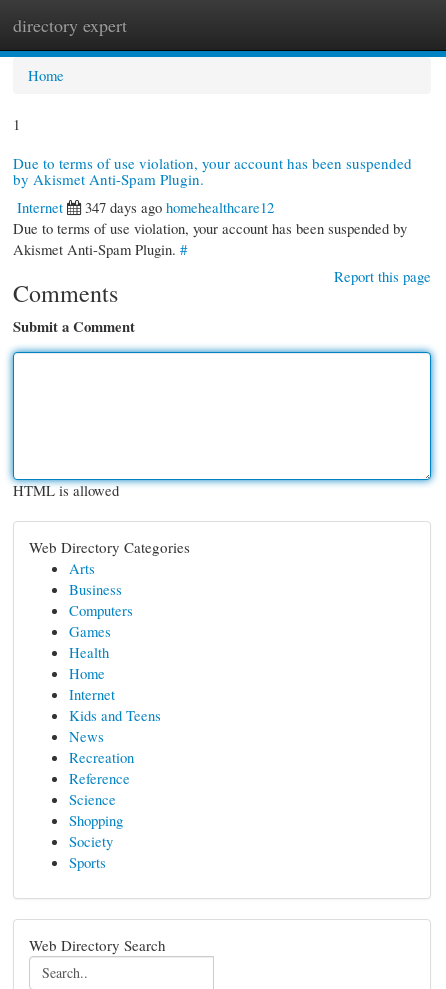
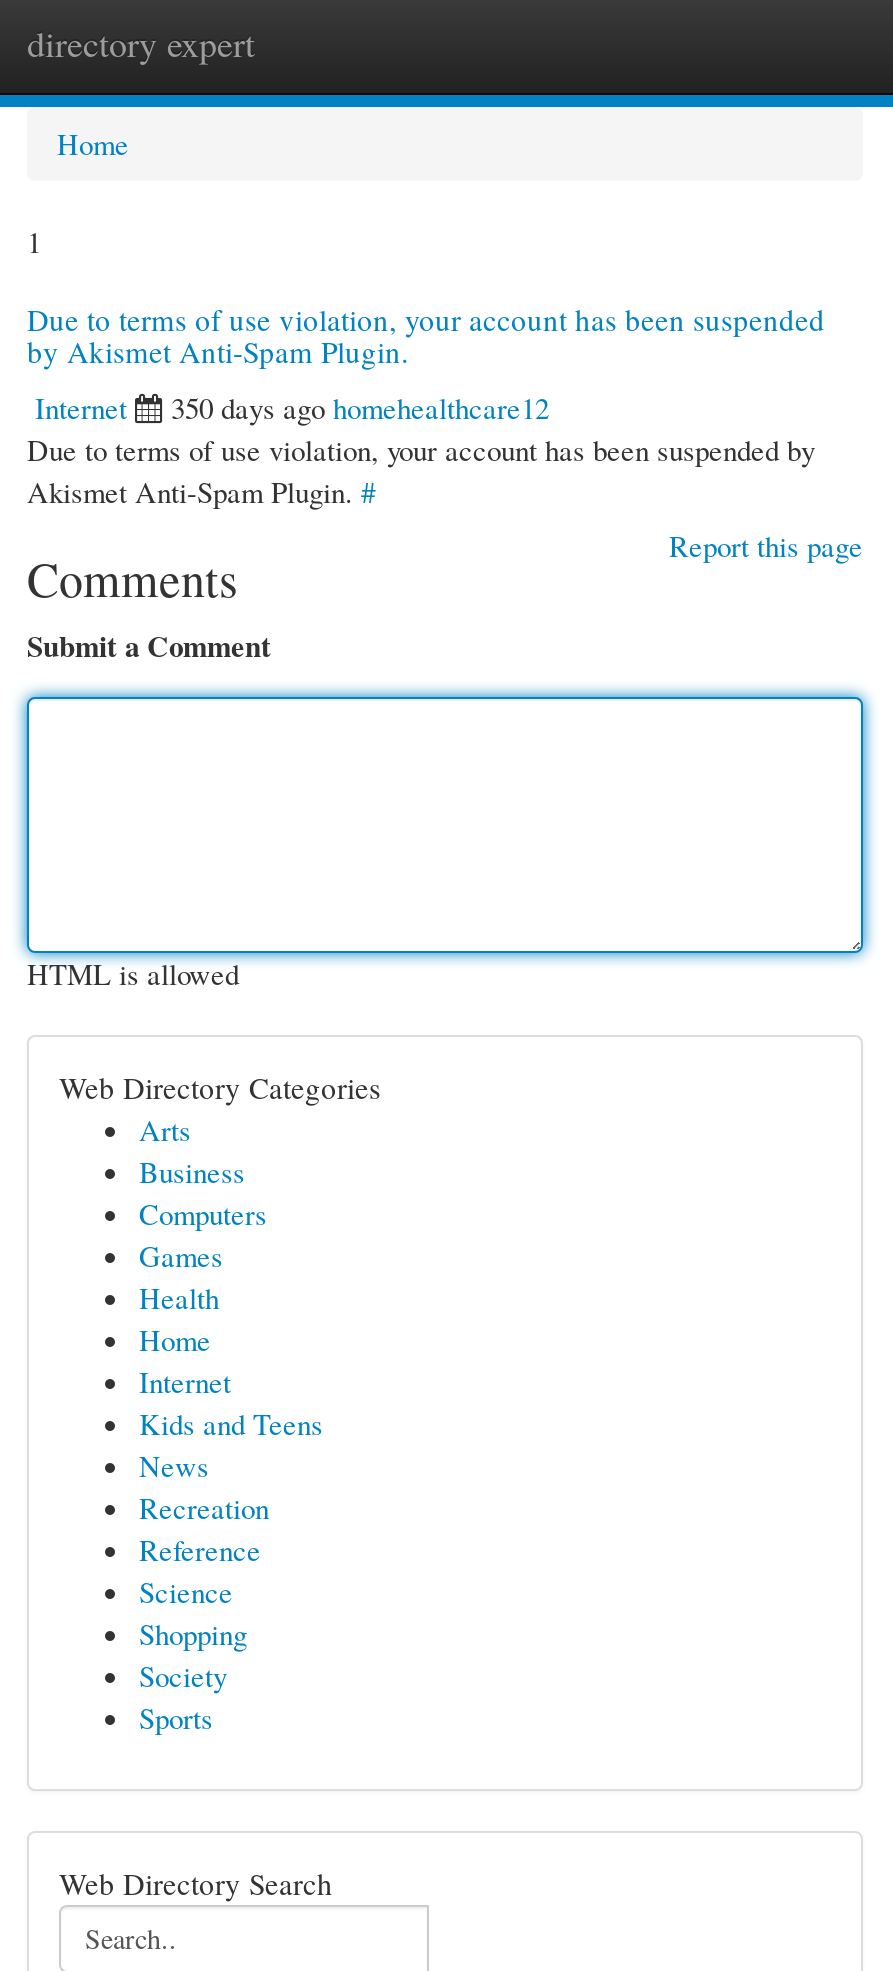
- 347 days ago homehealthcare12
+ 350 days ago homehealthcare12
